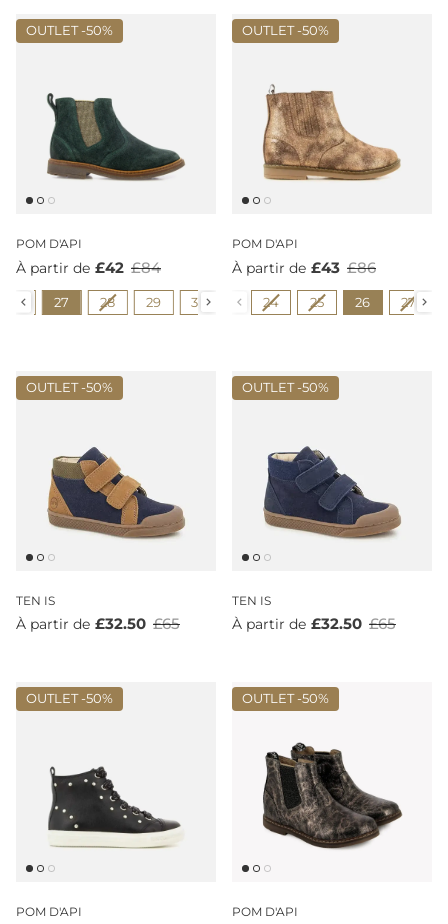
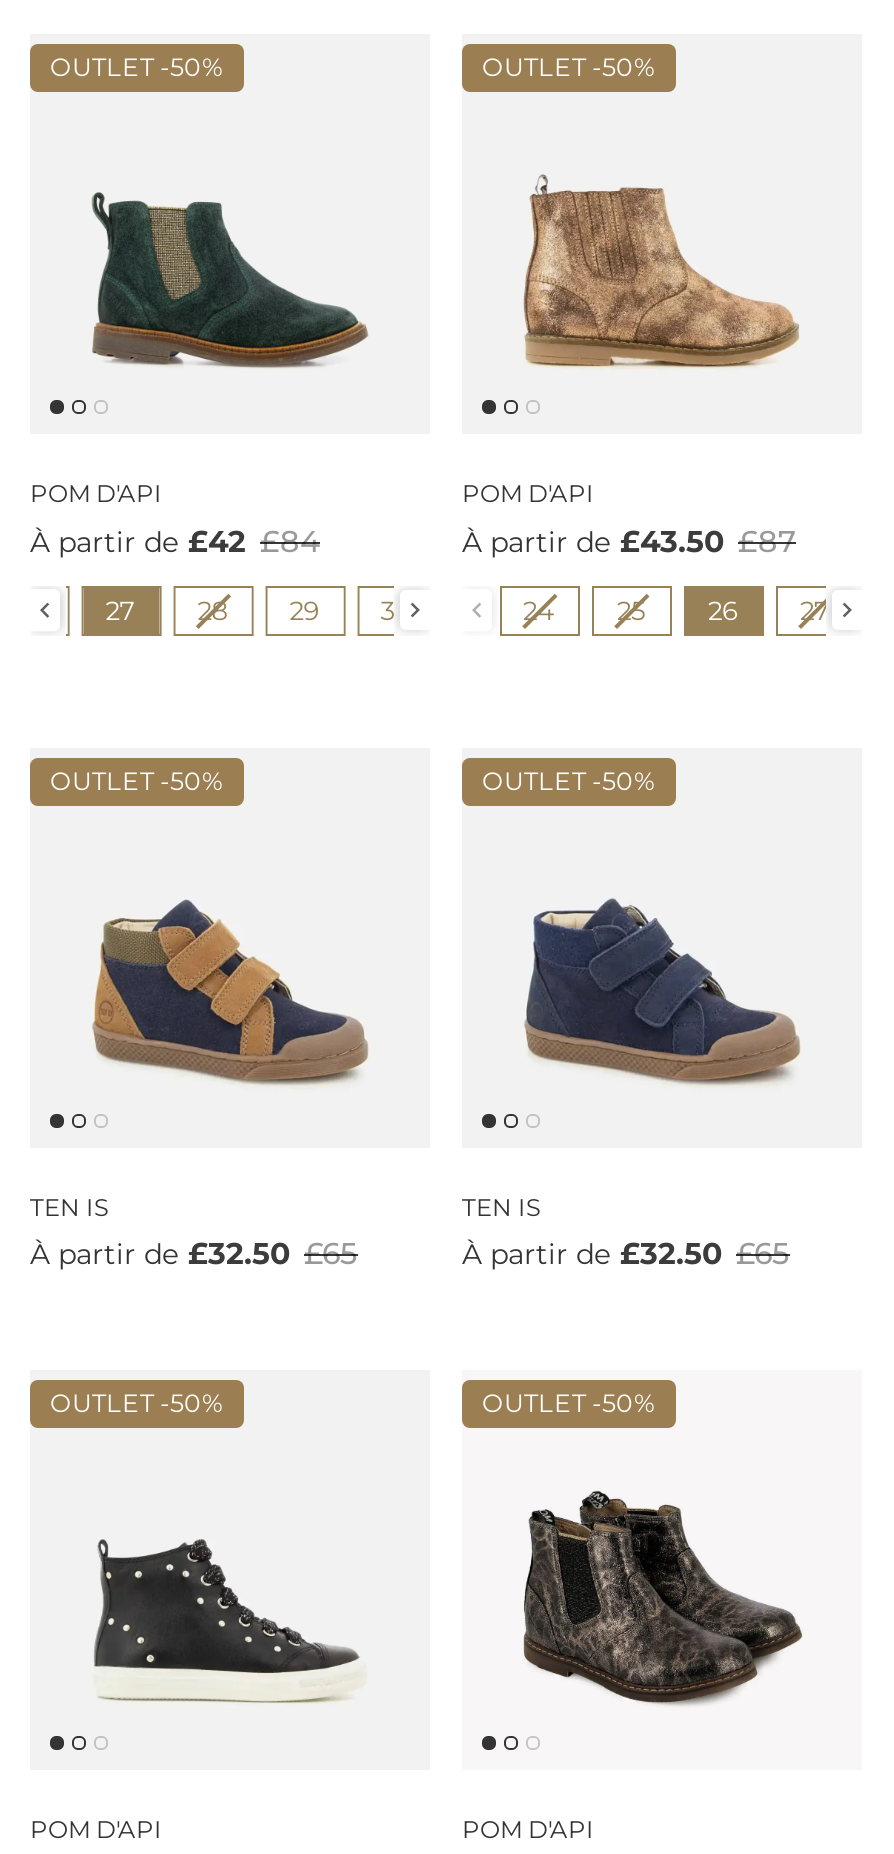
- À partir de £43 £86
+ À partir de £43.50 £87
